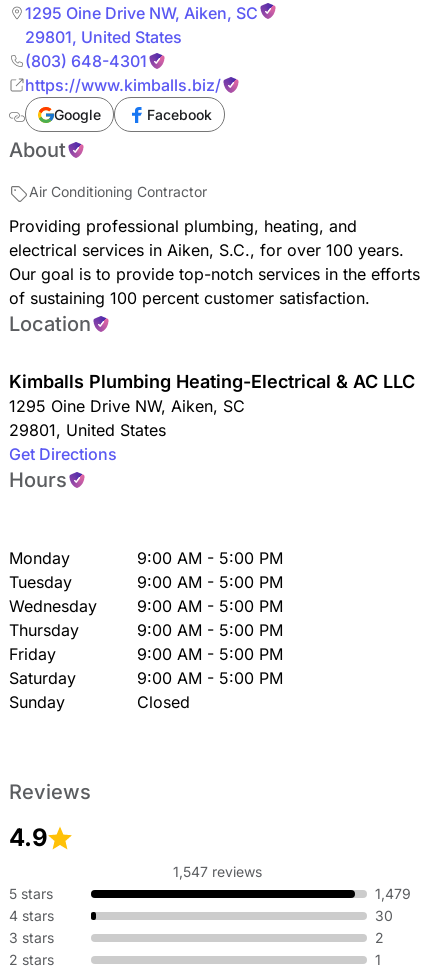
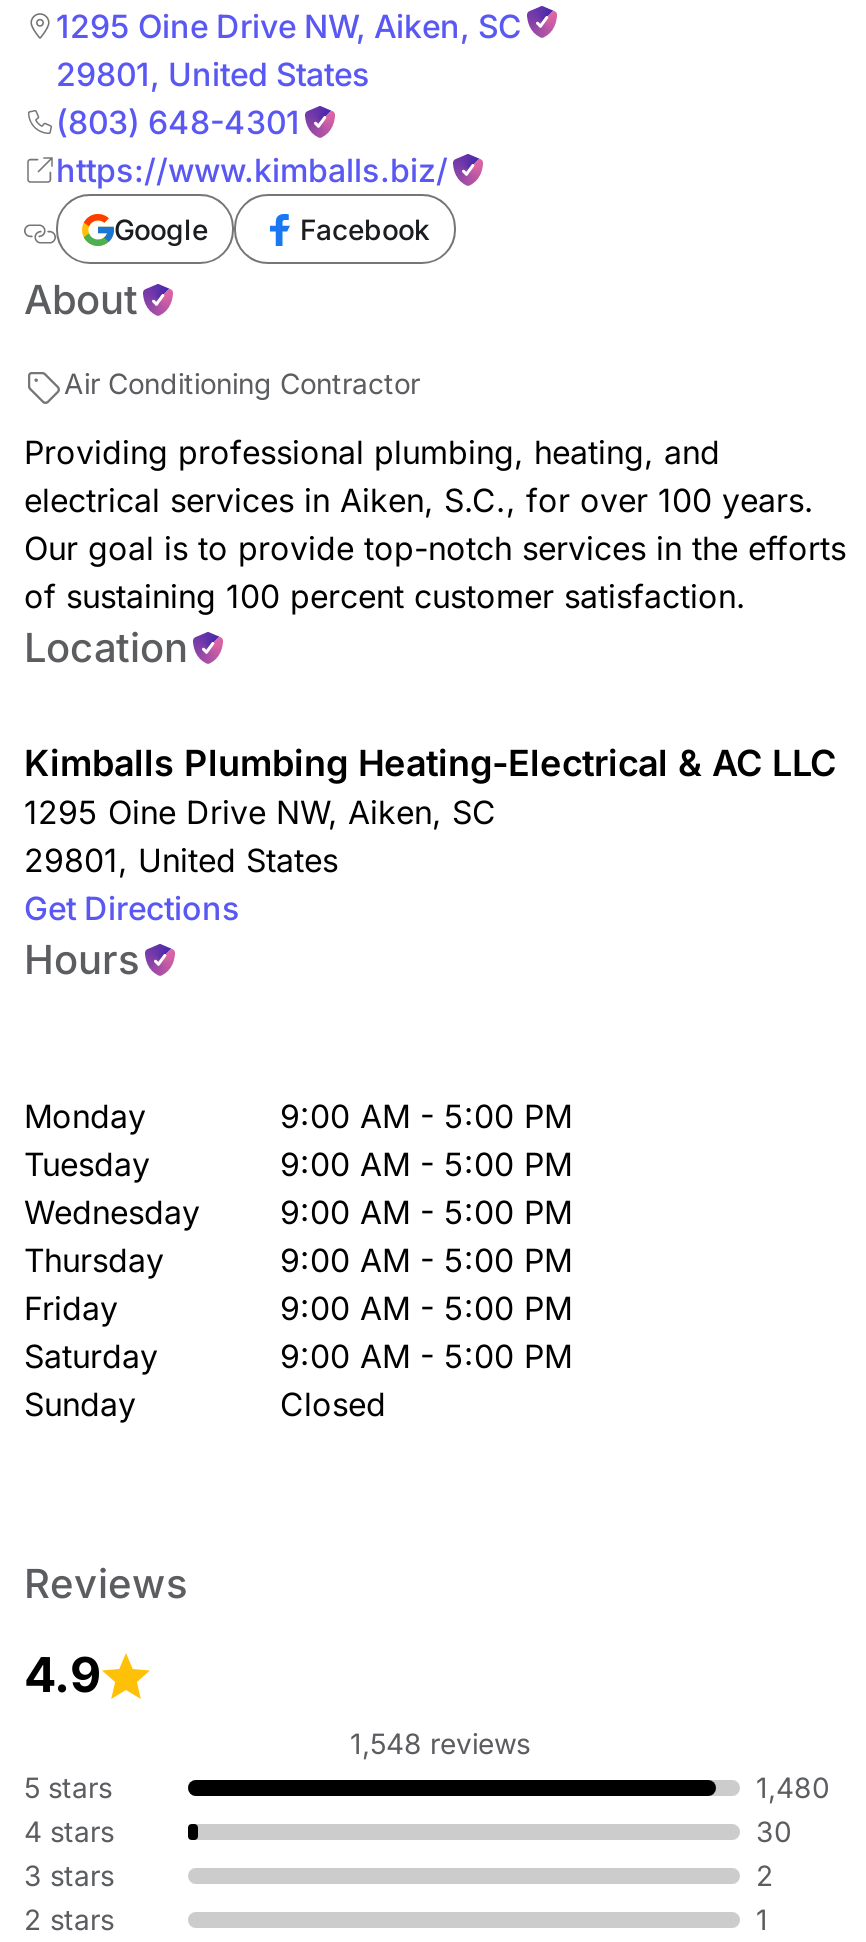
- 1,547 reviews
+ 1,548 reviews

- 1,479
+ 1,480
